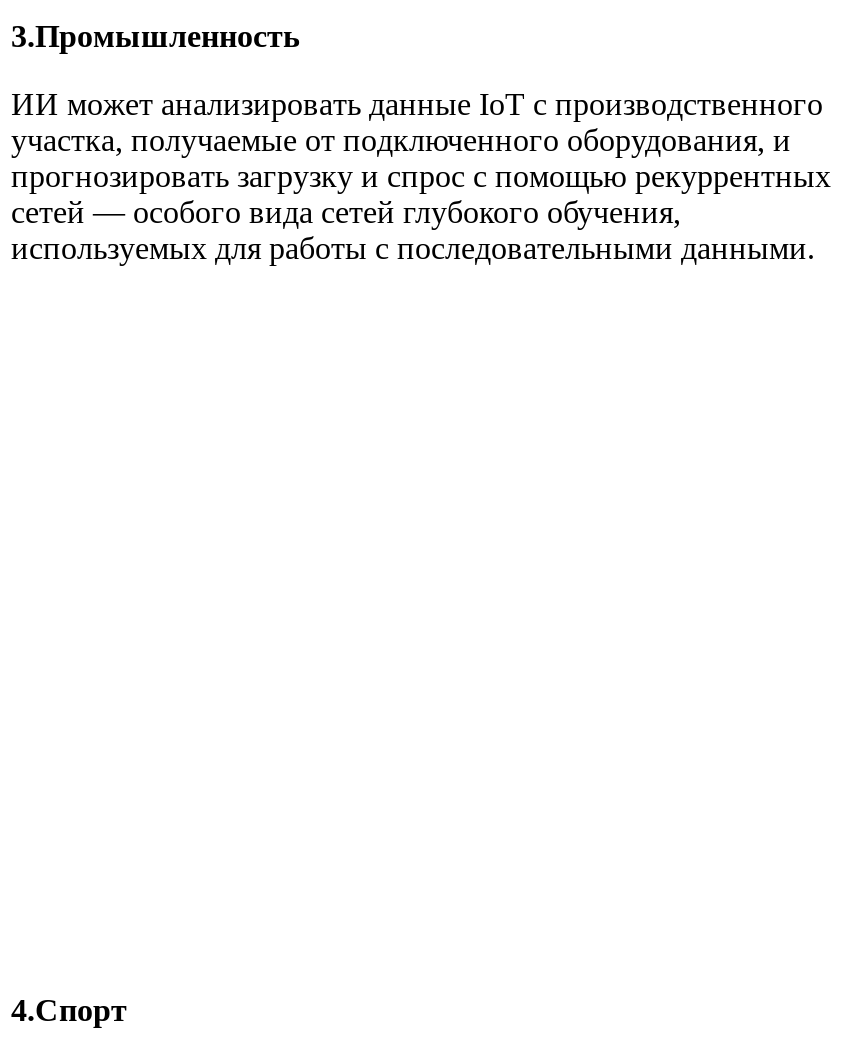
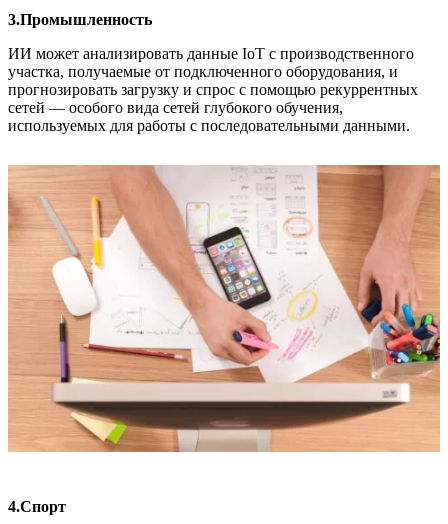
+ [image]
